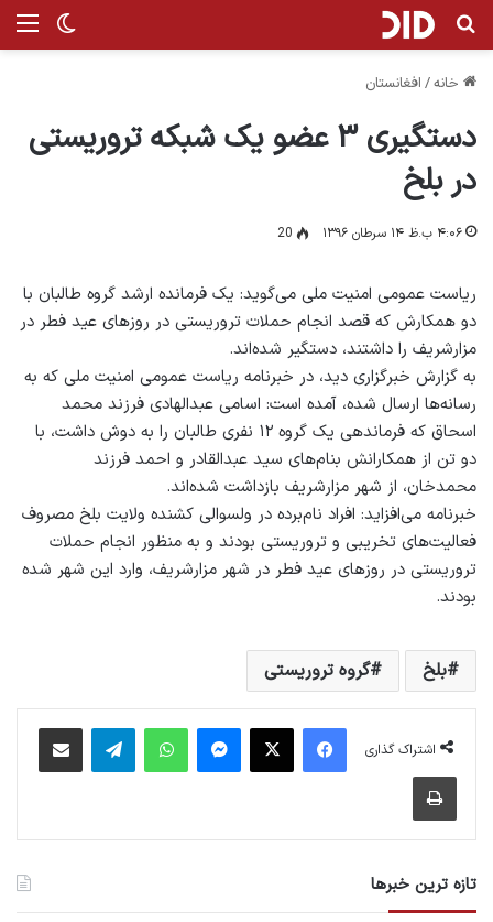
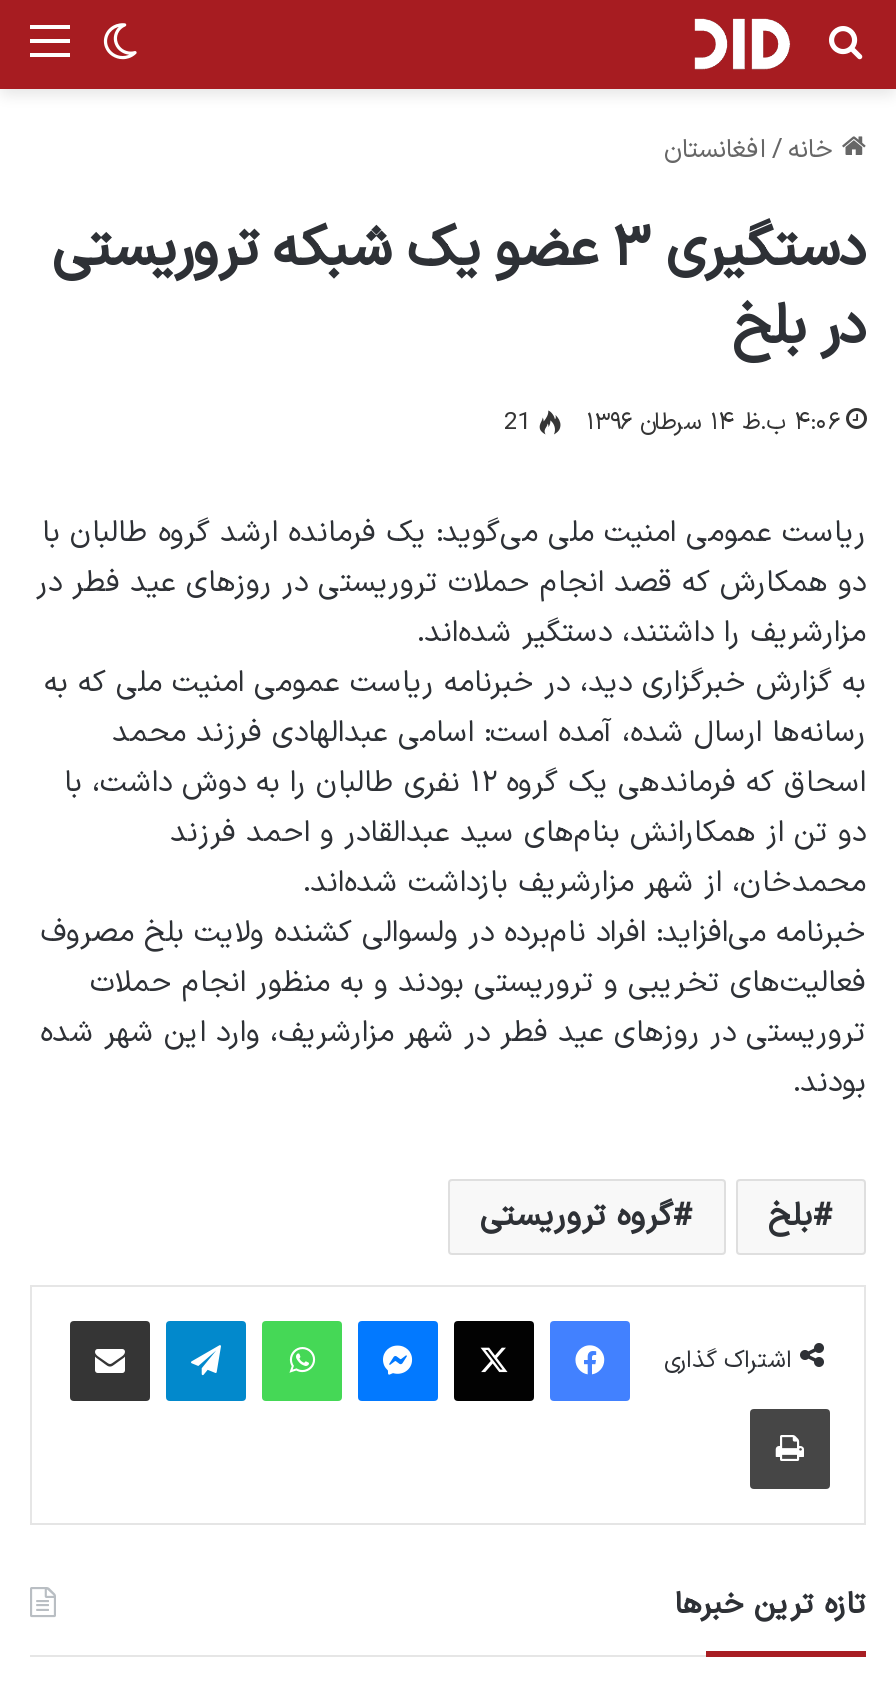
- 20
+ 21
